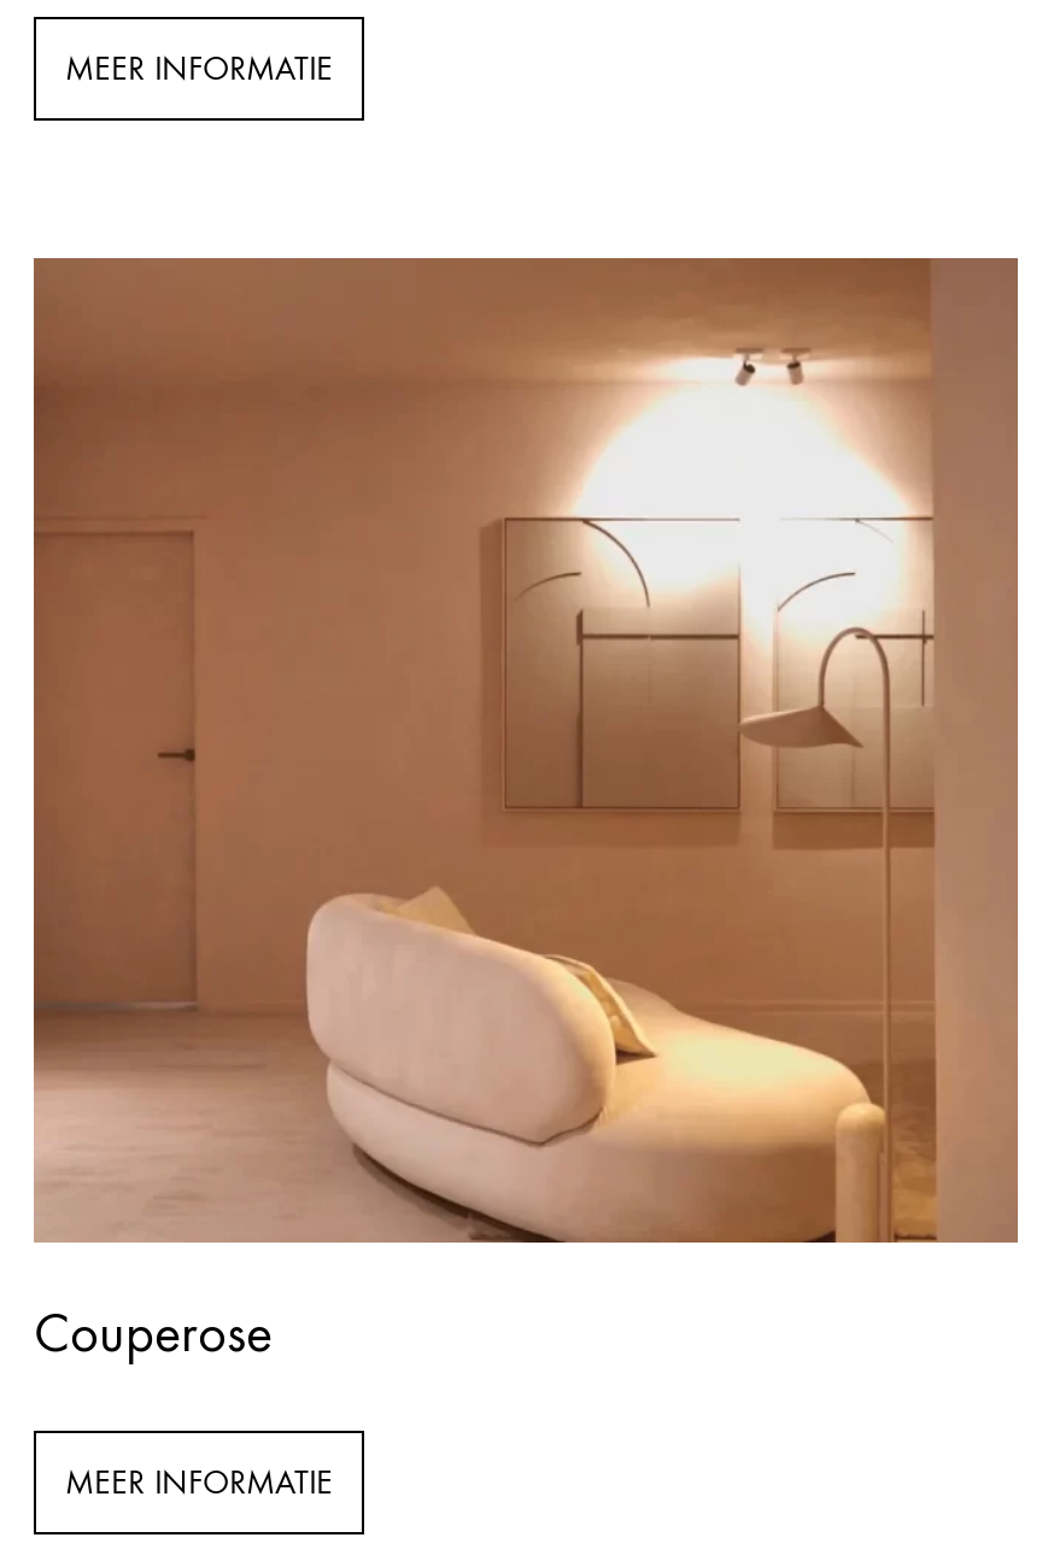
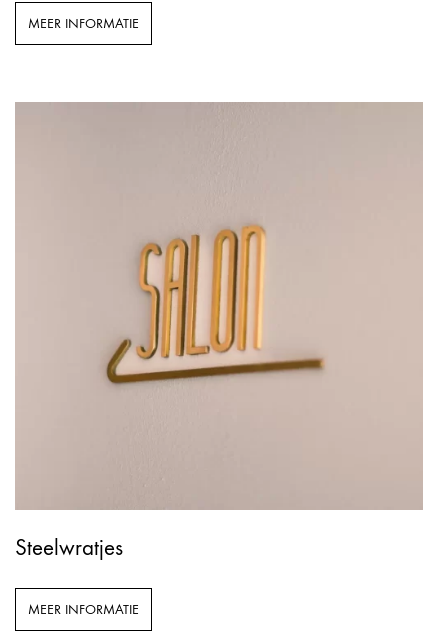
- [image]
- Couperose
+ [image]
+ Steelwratjes
